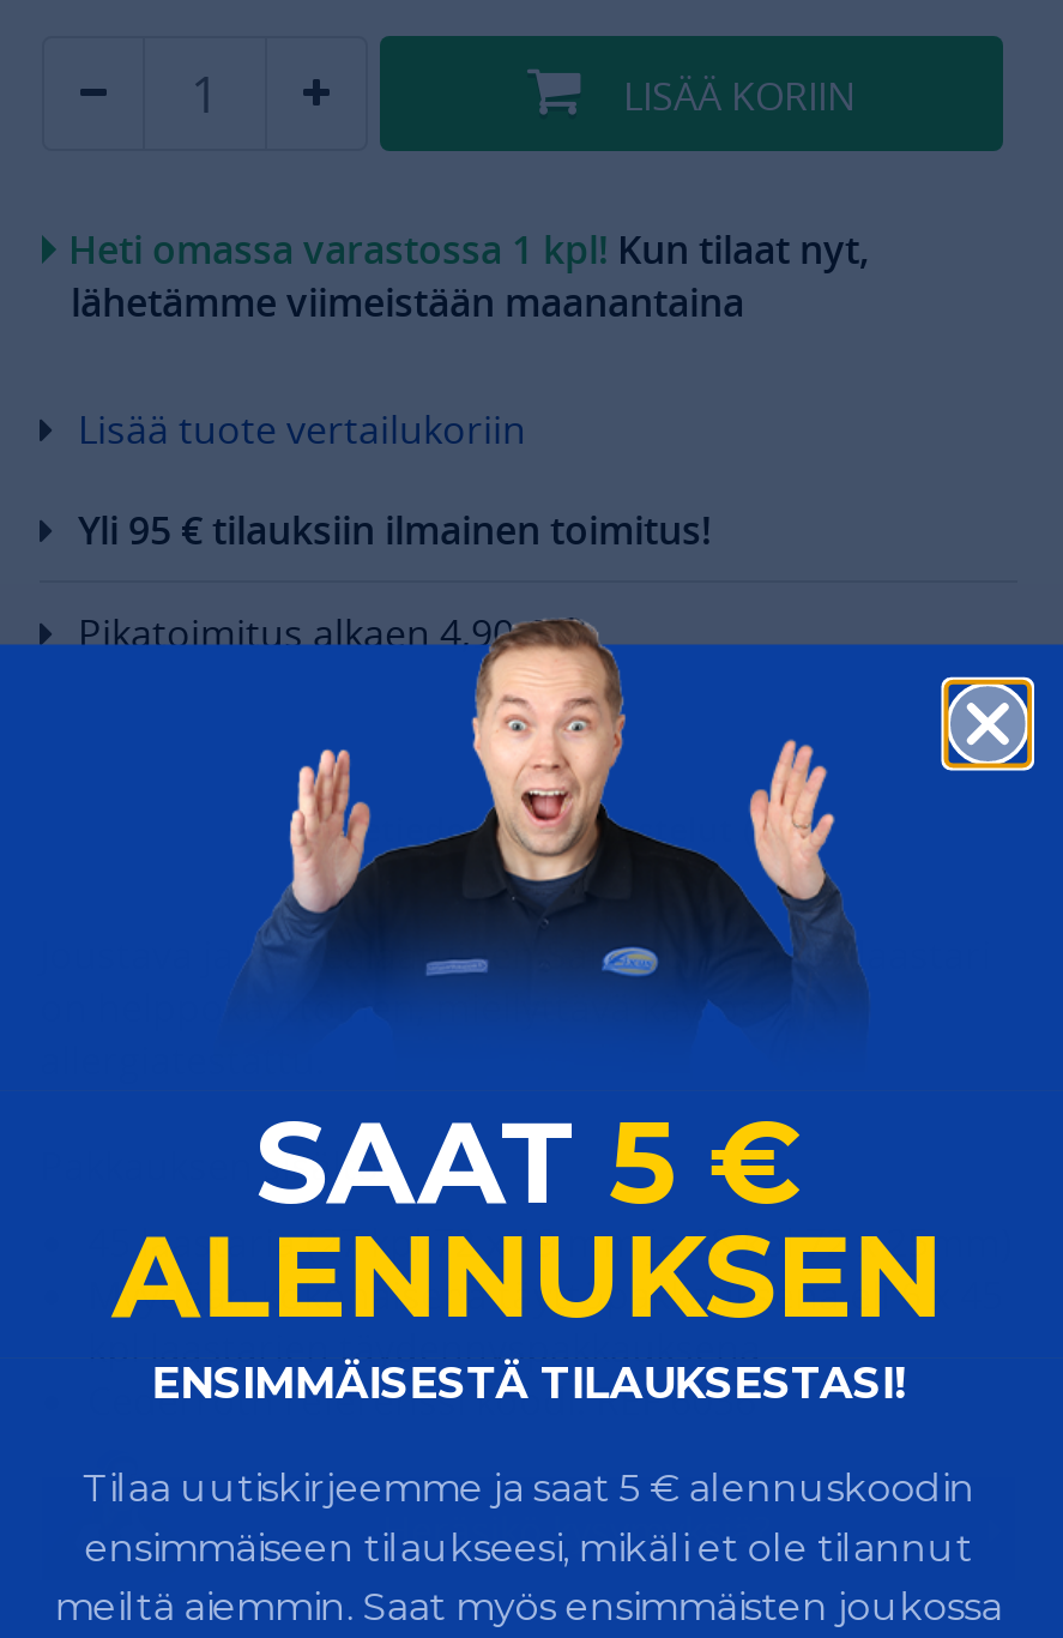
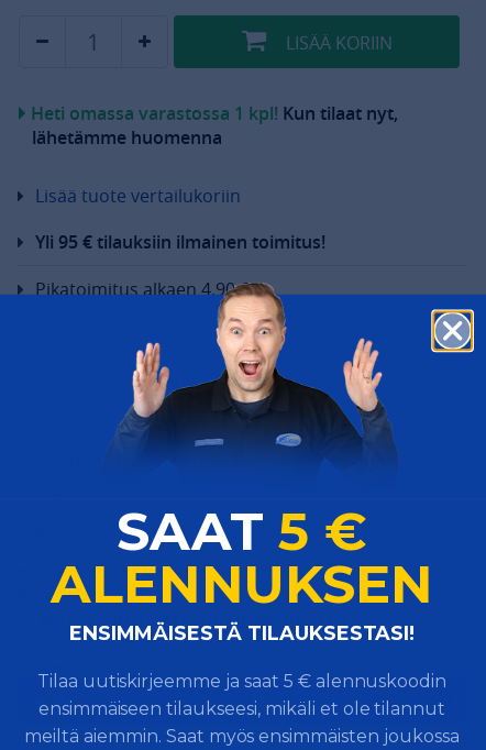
- lähetämme viimeistään maanantaina
+ lähetämme huomenna
